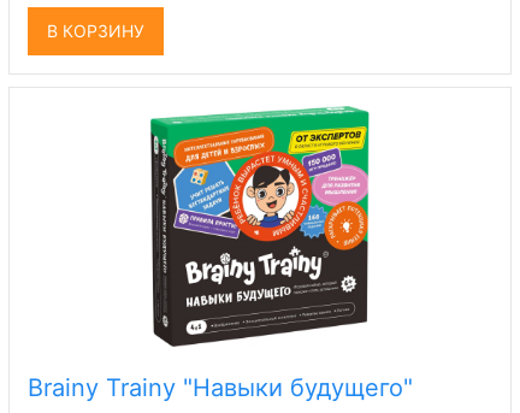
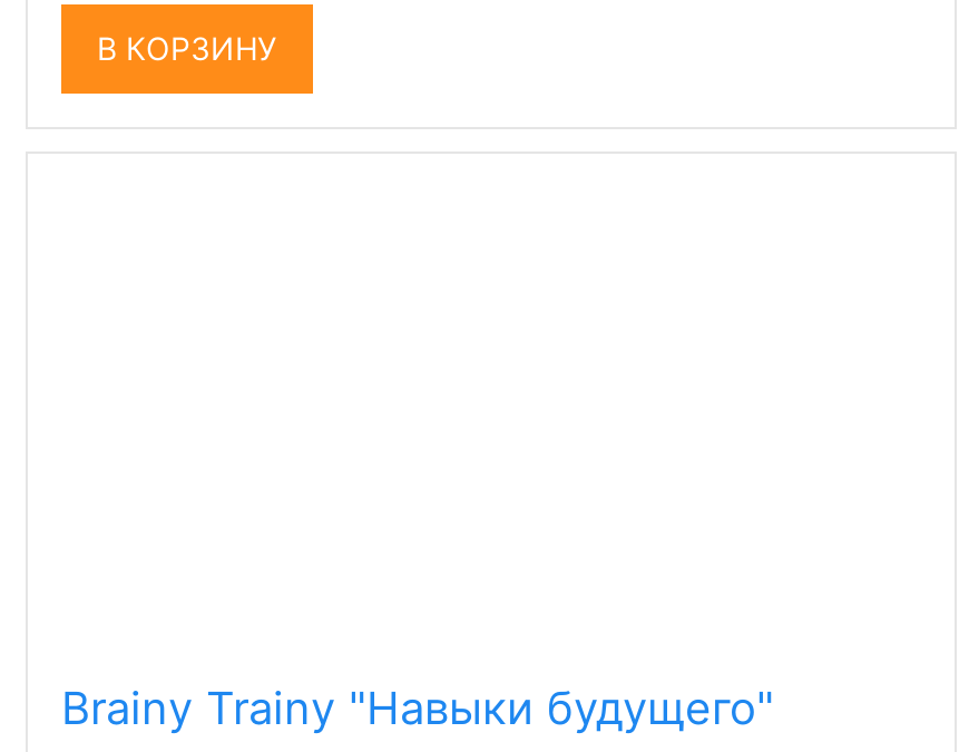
- [image]
